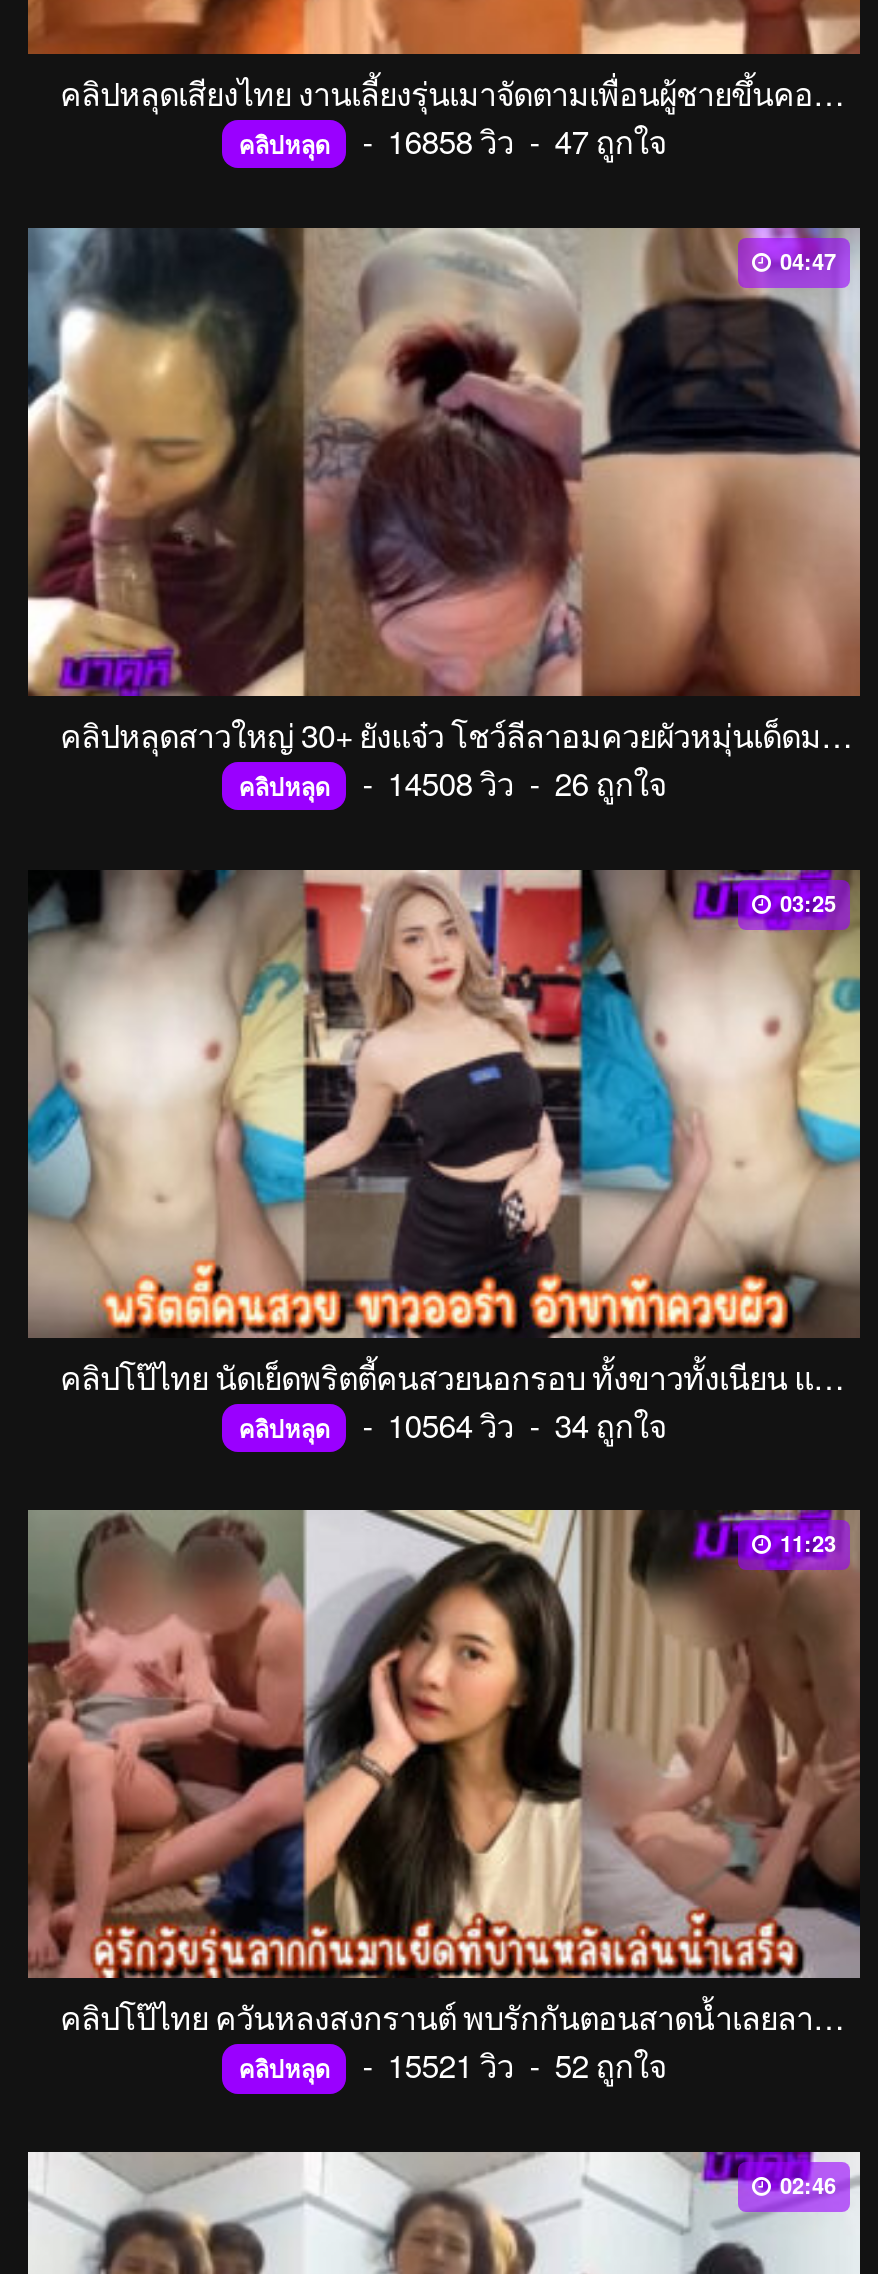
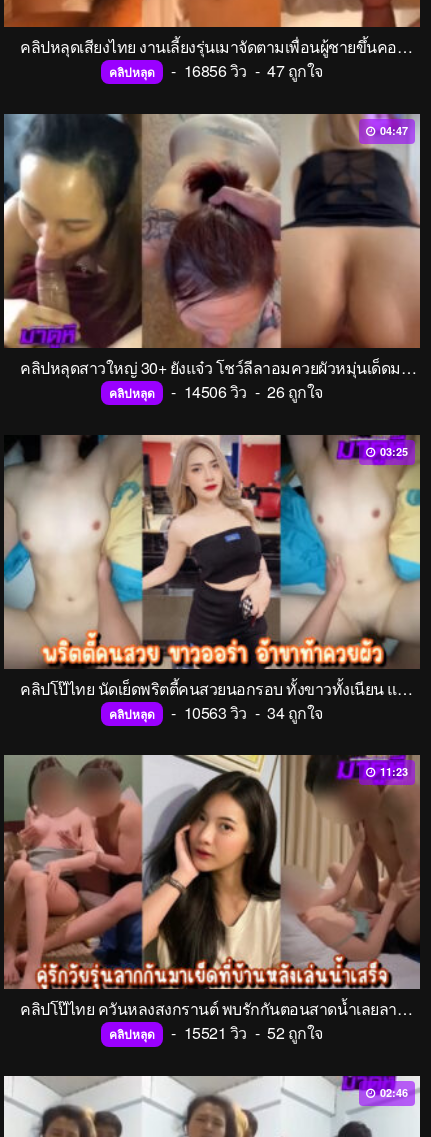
- - 16858 วิว - 47 ถูกใจ
+ - 16856 วิว - 47 ถูกใจ

- - 14508 วิว - 26 ถูกใจ
+ - 14506 วิว - 26 ถูกใจ

- - 10564 วิว - 34 ถูกใจ
+ - 10563 วิว - 34 ถูกใจ
